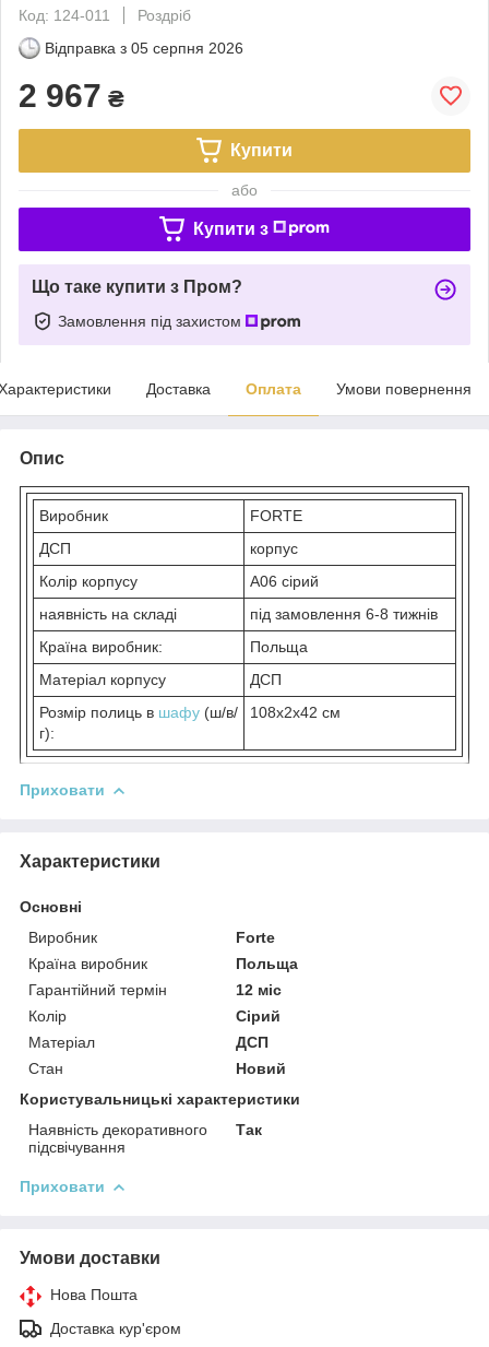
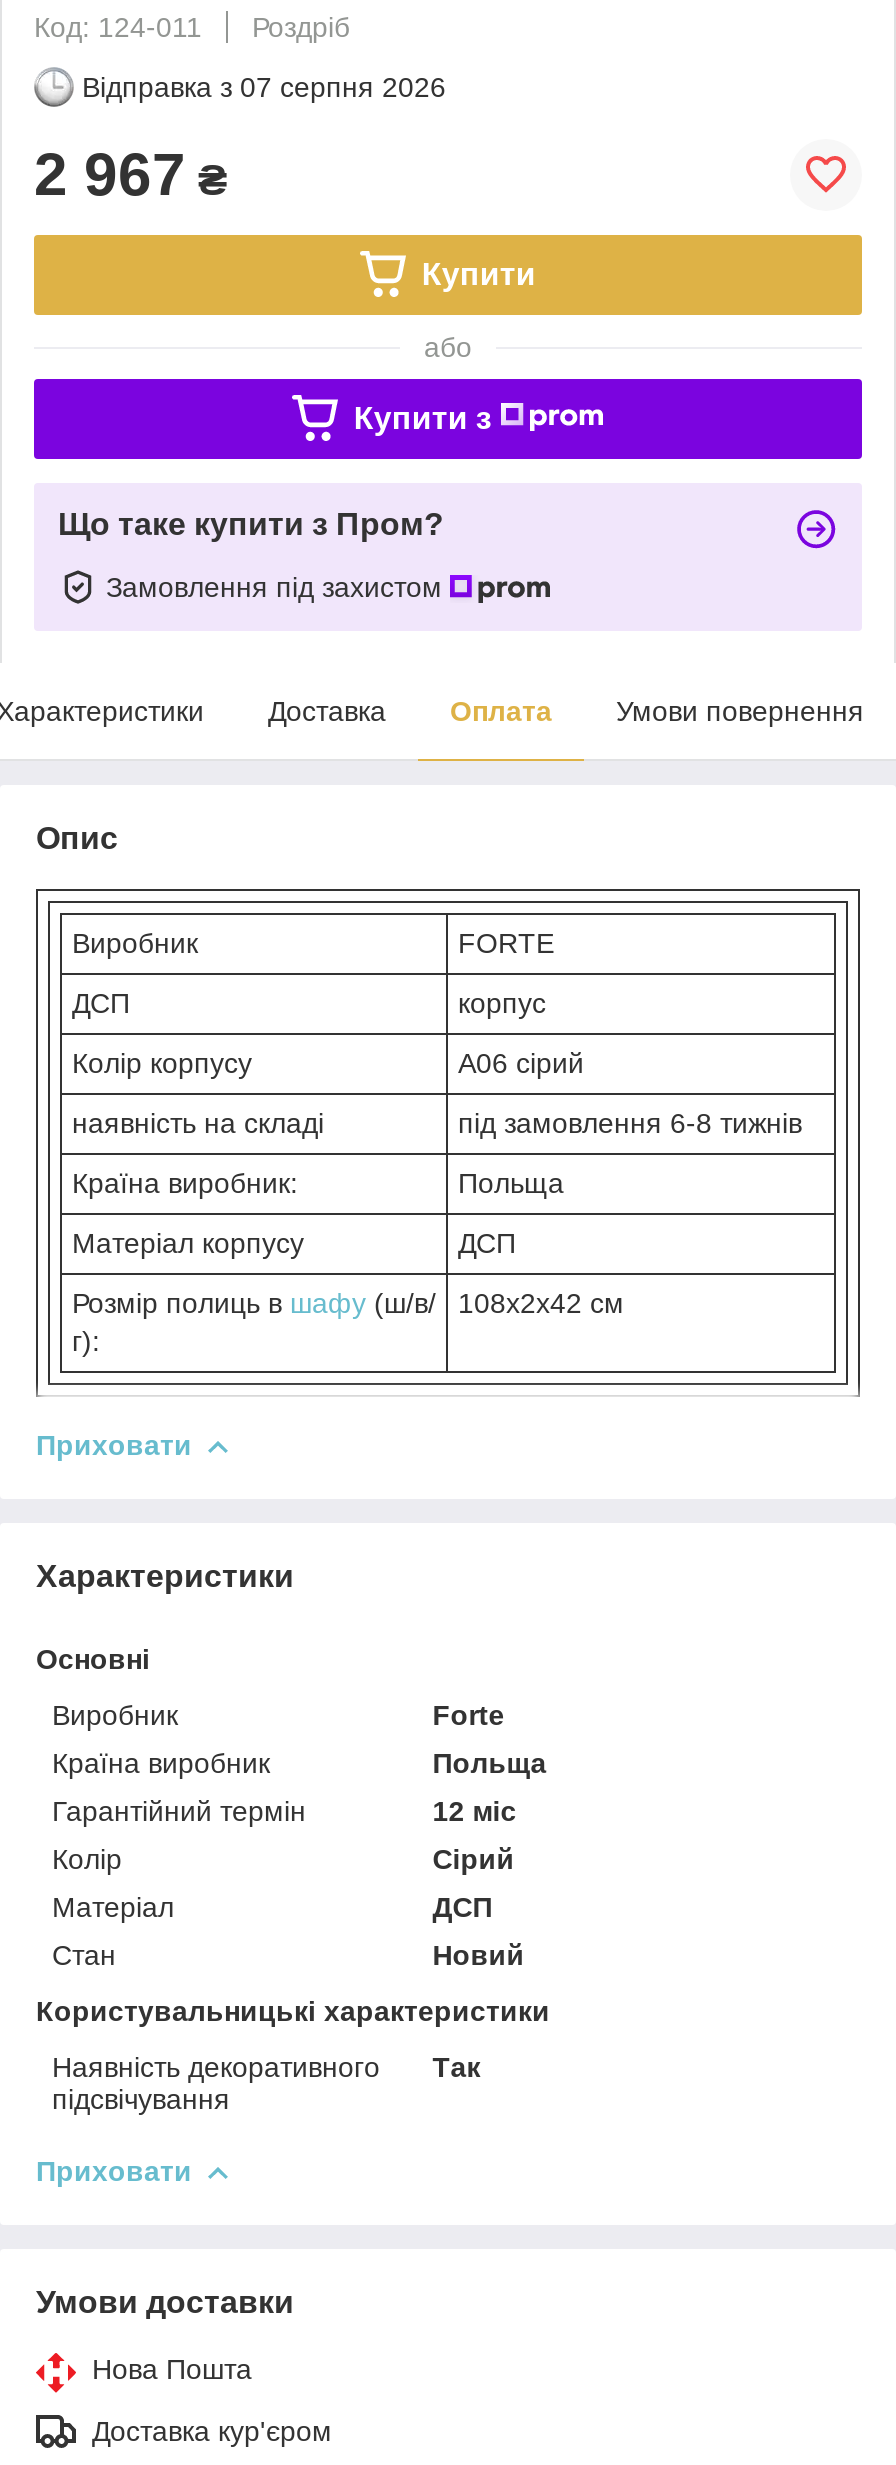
- Відправка з 05 серпня 2026
+ Відправка з 07 серпня 2026
